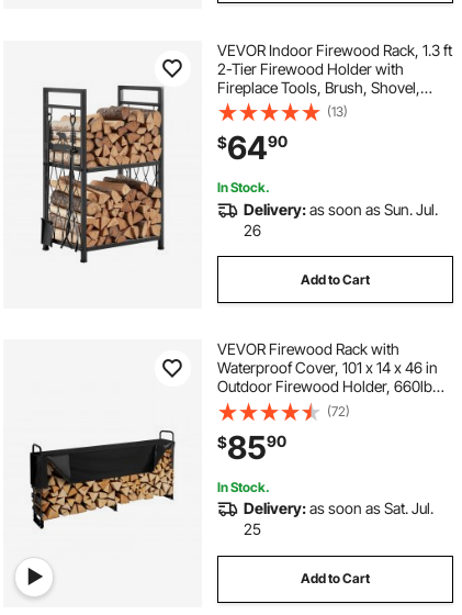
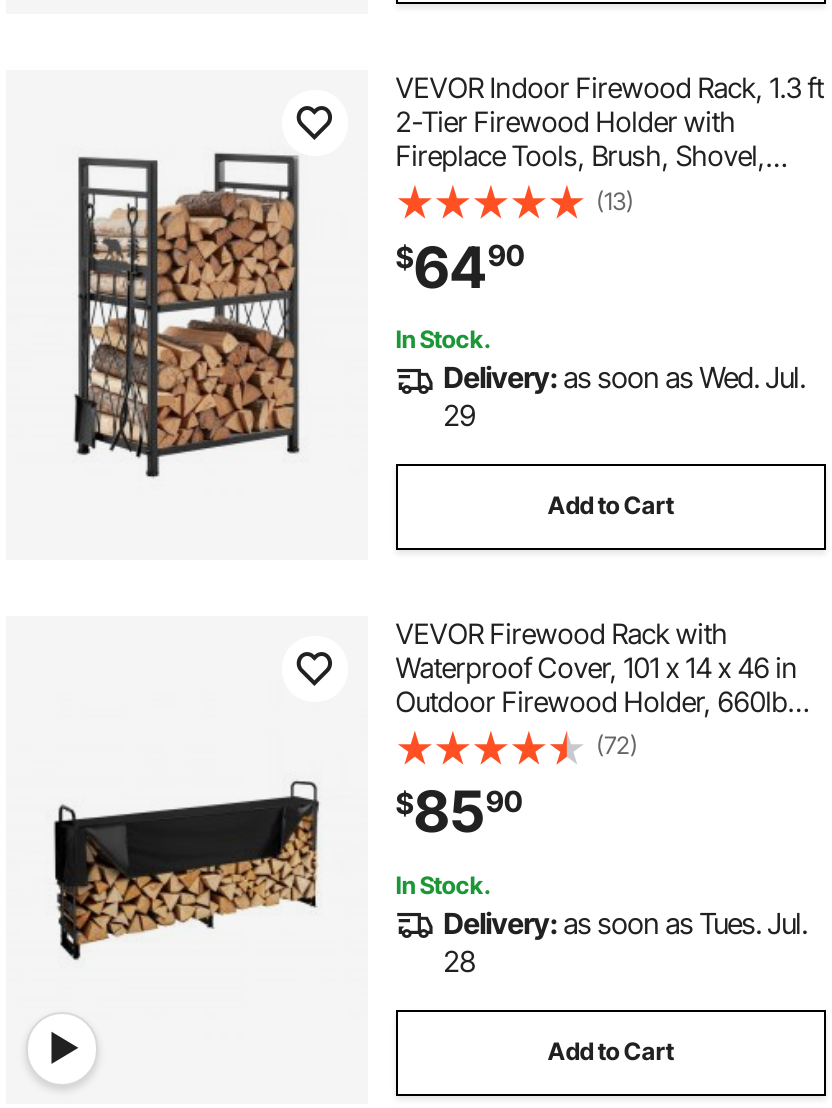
- Delivery: as soon as Sun. Jul.
+ Delivery: as soon as Wed. Jul.

- 26
+ 29

- Delivery: as soon as Sat. Jul.
+ Delivery: as soon as Tues. Jul.

- 25
+ 28
